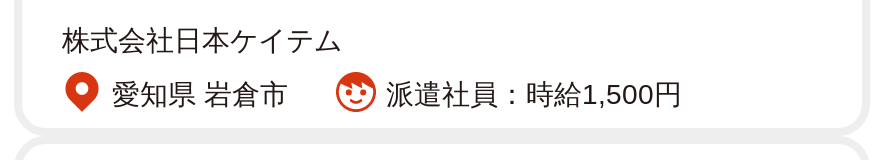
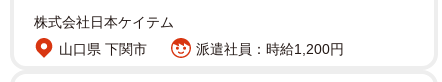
- 愛知県 岩倉市
- 派遣社員：時給1,500円
+ 山口県 下関市
+ 派遣社員：時給1,200円
